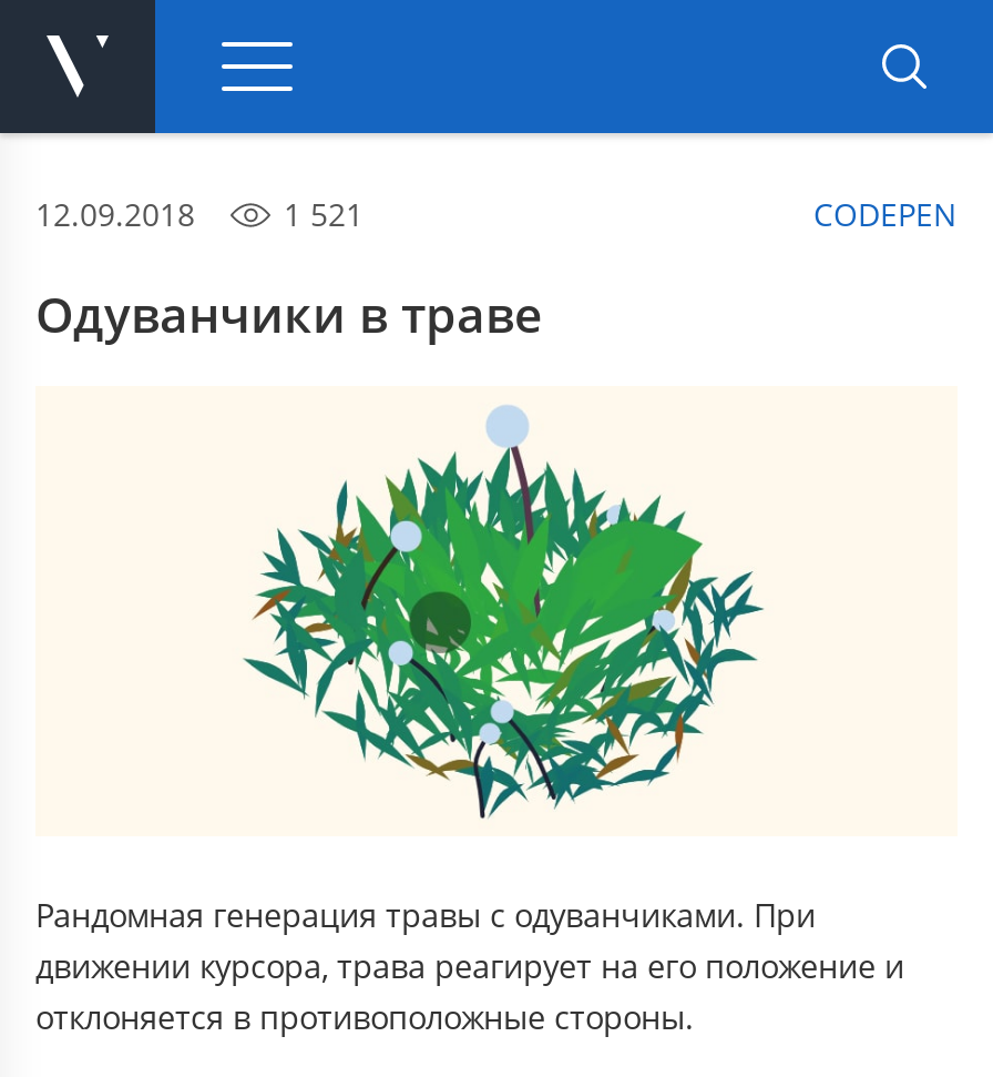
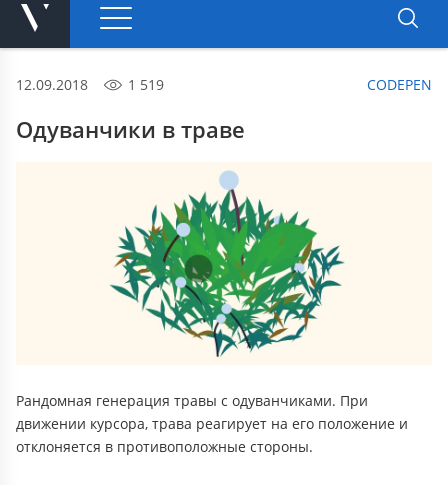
- 12.09.2018 1 521
+ 12.09.2018 1 519
